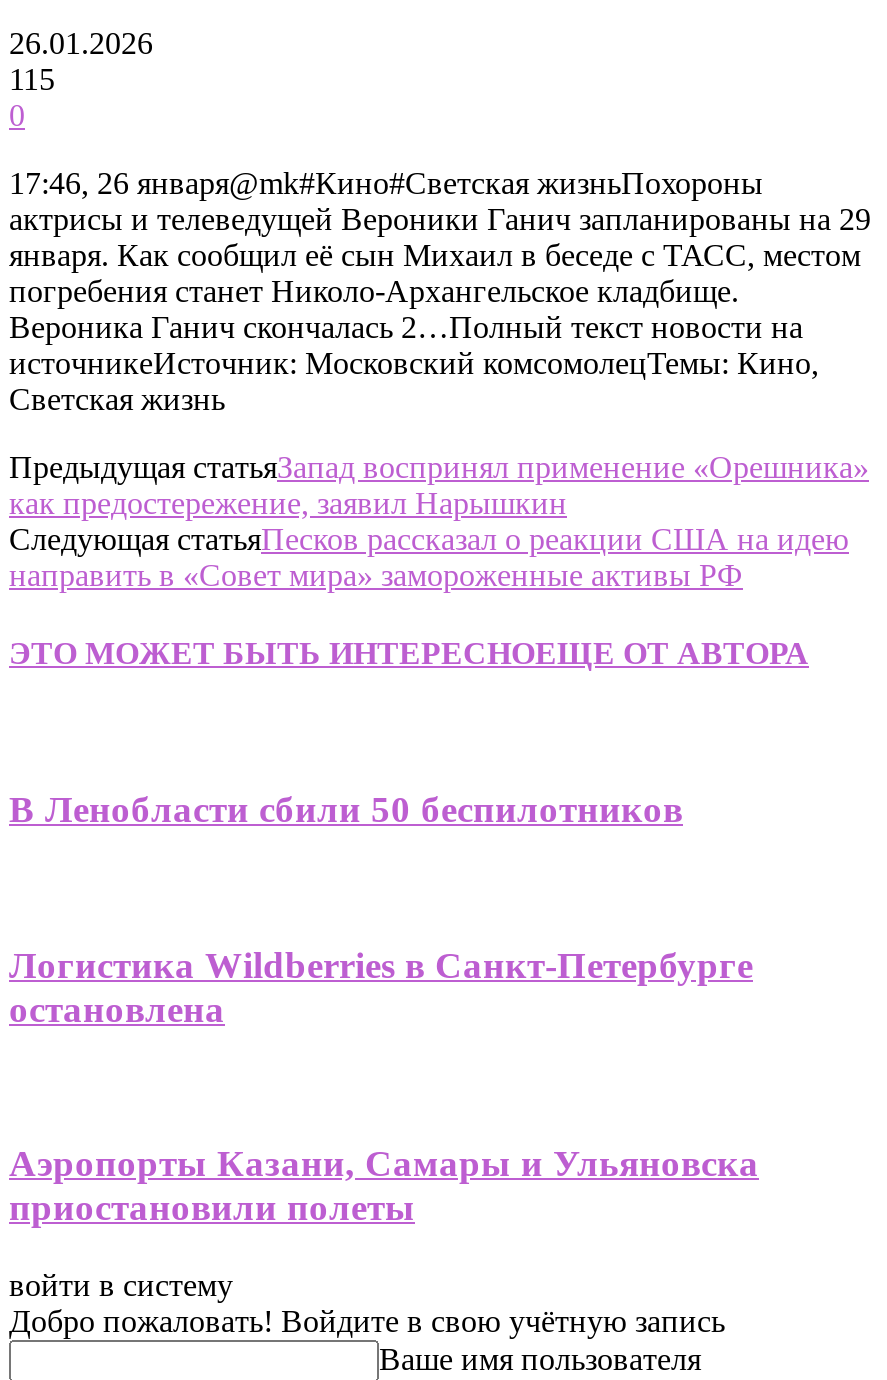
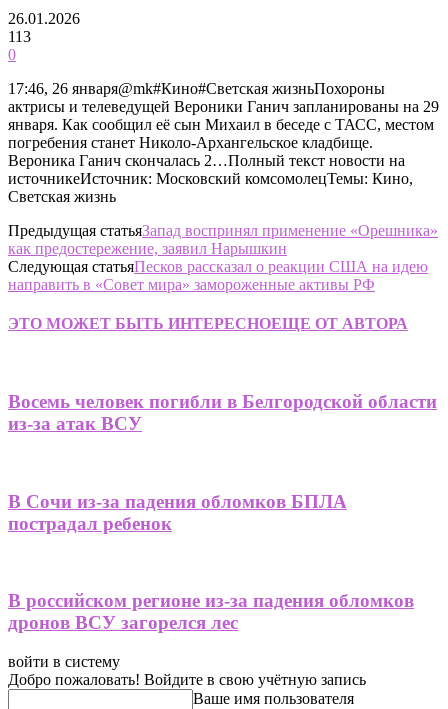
- 115
+ 113

- В Ленобласти сбили 50 беспилотников
+ Восемь человек погибли в Белгородской области
+ из-за атак ВСУ

- Логистика Wildberries в Санкт-Петербурге
- остановлена
+ В Сочи из-за падения обломков БПЛА
+ пострадал ребенок

- Аэропорты Казани, Самары и Ульяновска
- приостановили полеты
+ В российском регионе из-за падения обломков
+ дронов ВСУ загорелся лес
